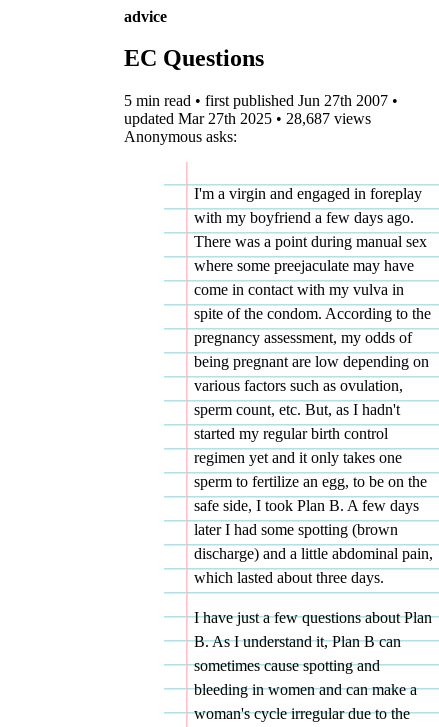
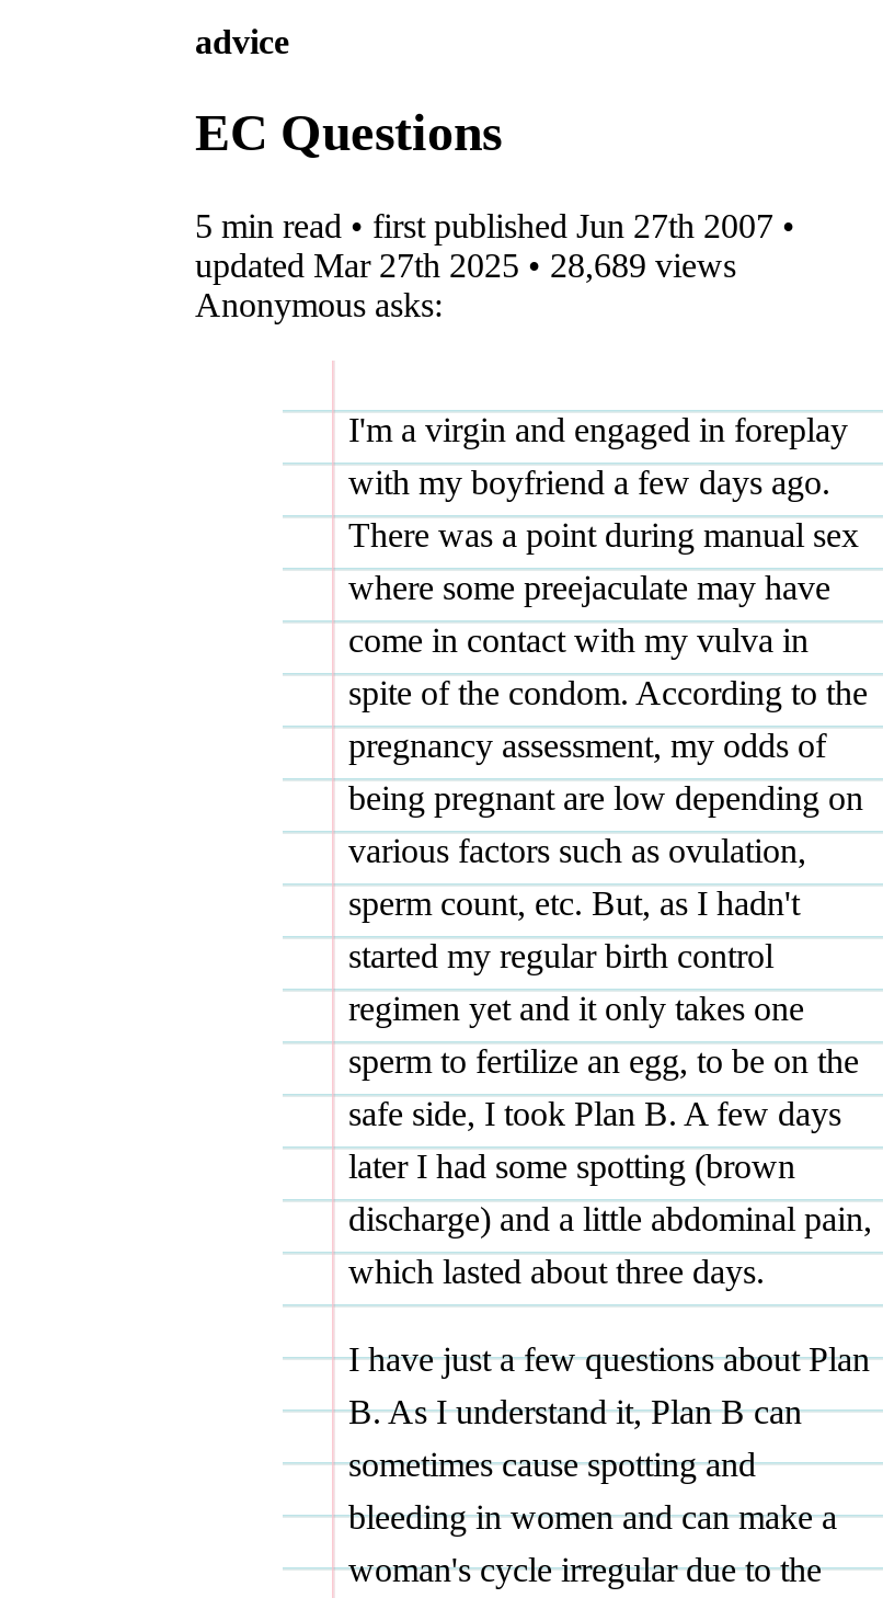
- updated Mar 27th 2025 • 28,687 views
+ updated Mar 27th 2025 • 28,689 views
